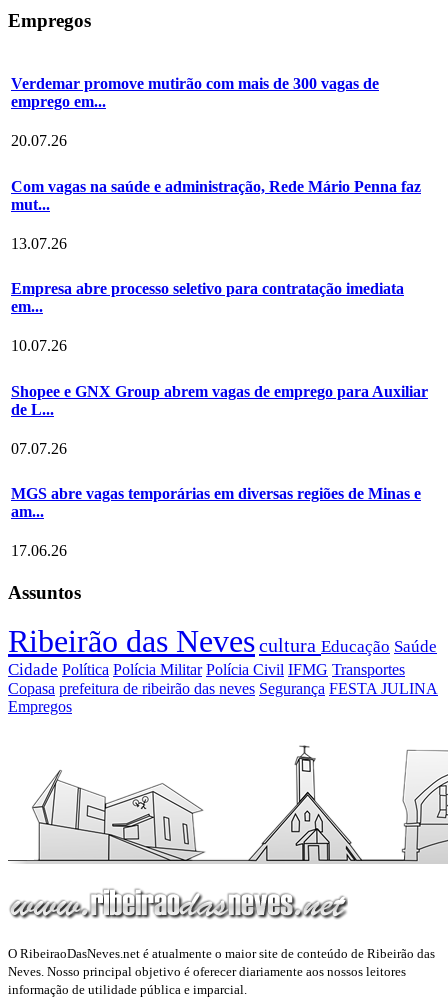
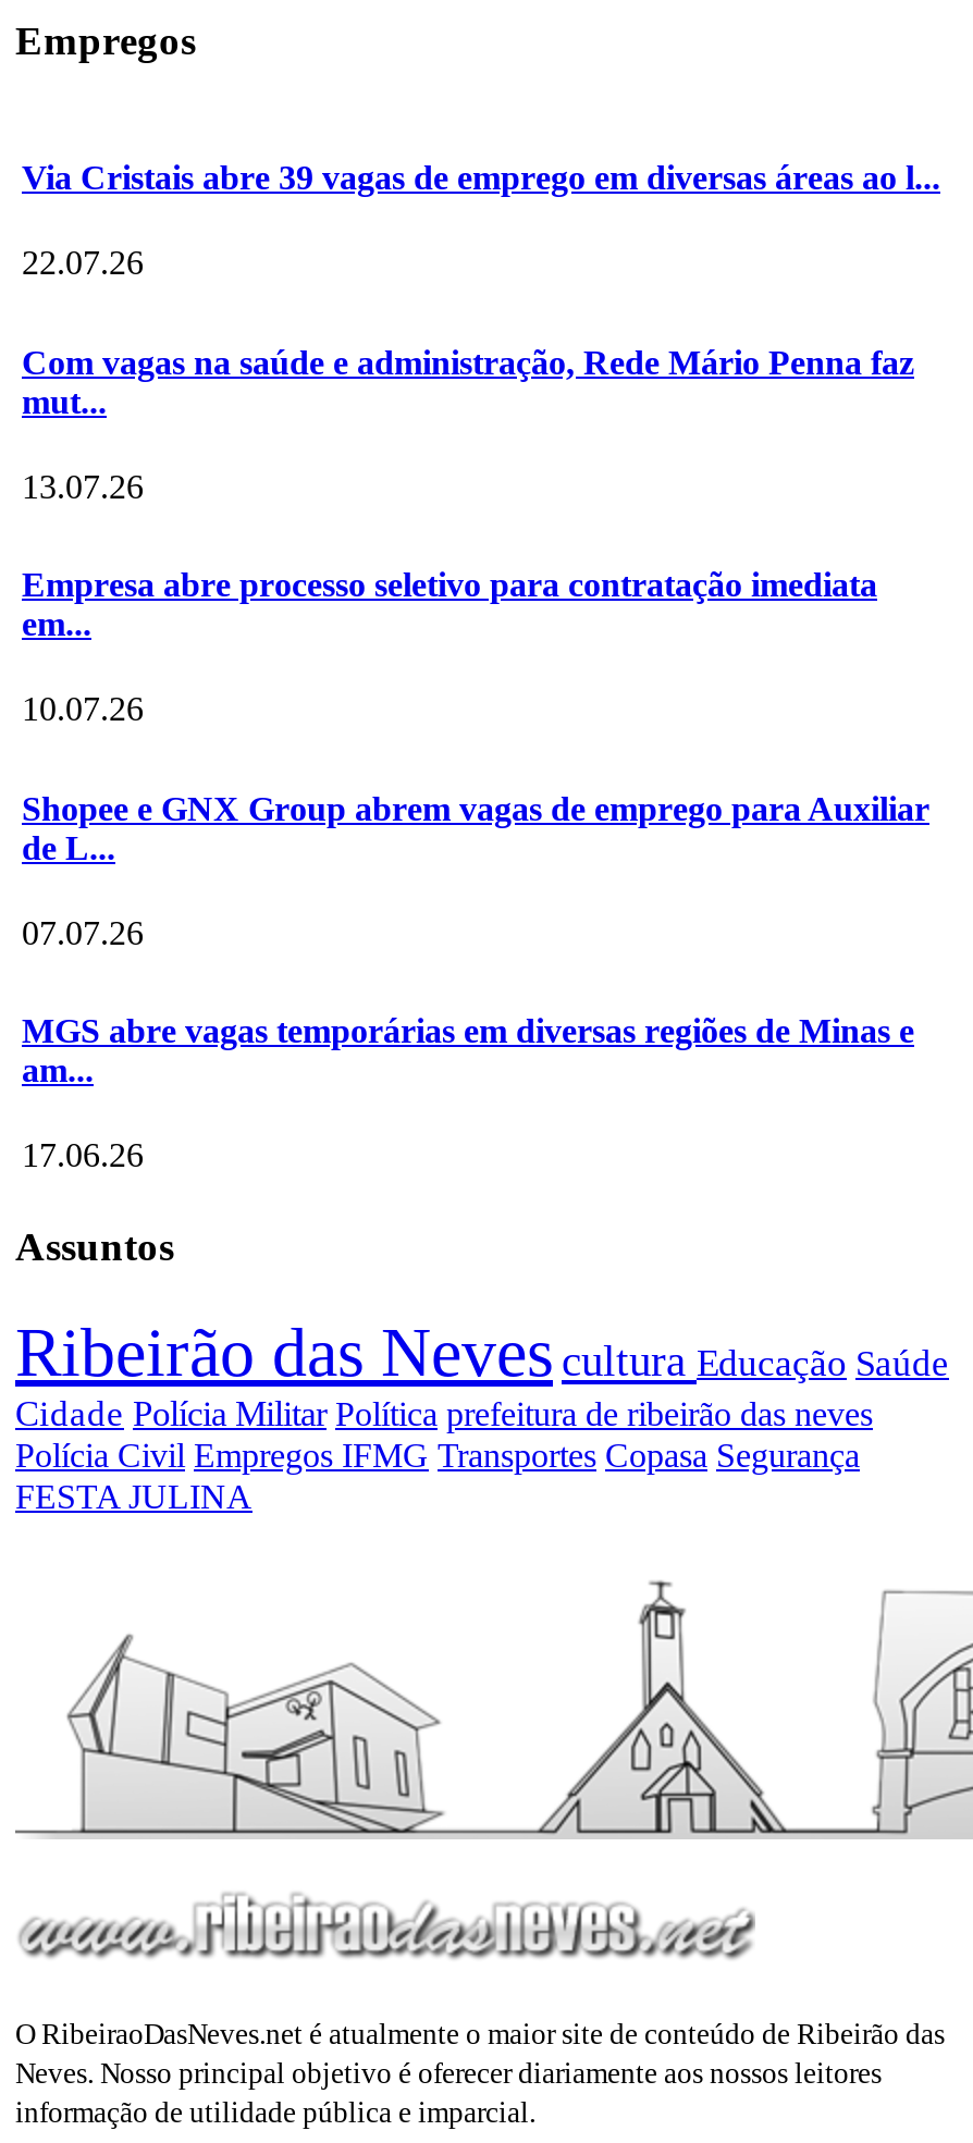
- Verdemar promove mutirão com mais de 300 vagas de
- emprego em...
+ Via Cristais abre 39 vagas de emprego em diversas áreas ao l...

- 20.07.26
+ 22.07.26

- Cidade Política Polícia Militar Polícia Civil IFMG Transportes
- Copasa prefeitura de ribeirão das neves Segurança FESTA JULINA
- Empregos
+ Cidade Polícia Militar Política prefeitura de ribeirão das neves
+ Polícia Civil Empregos IFMG Transportes Copasa Segurança
+ FESTA JULINA
